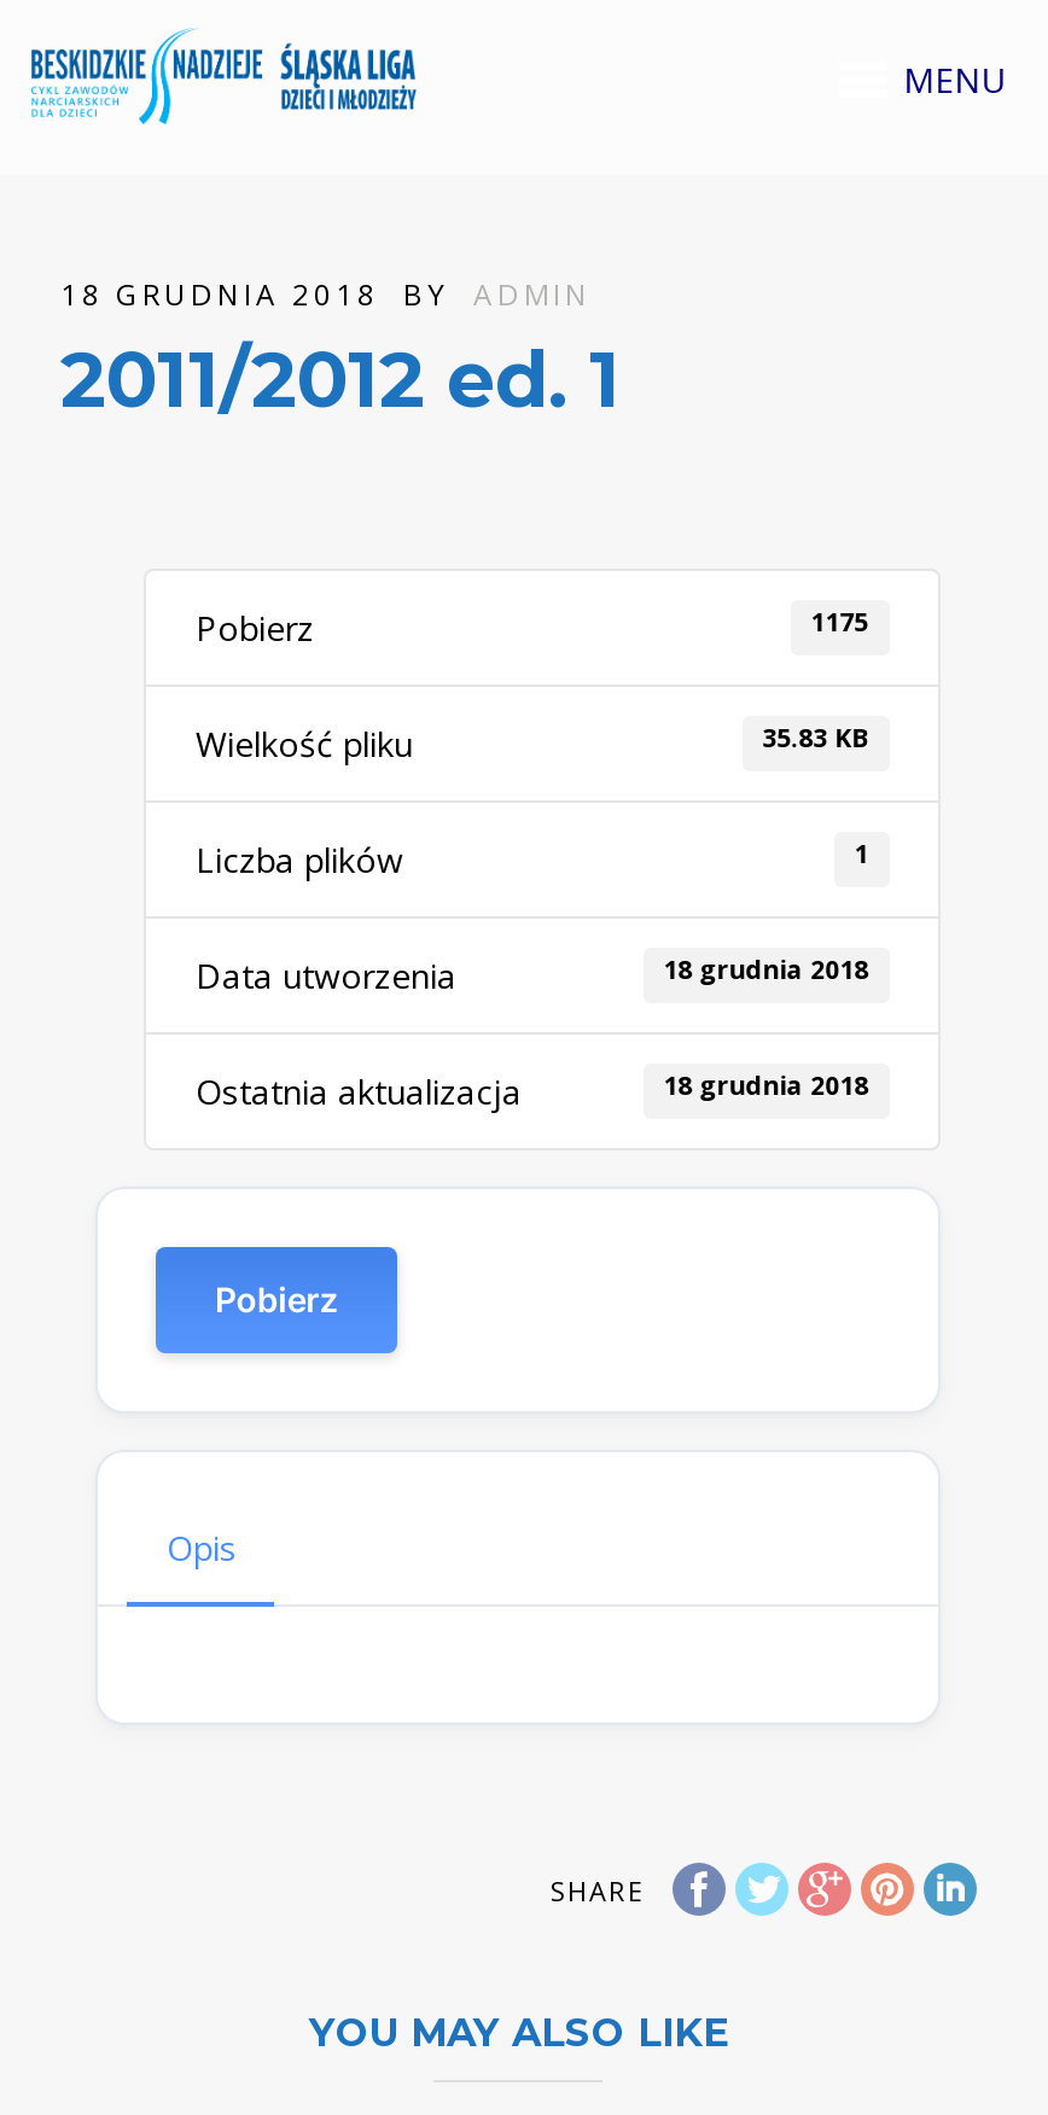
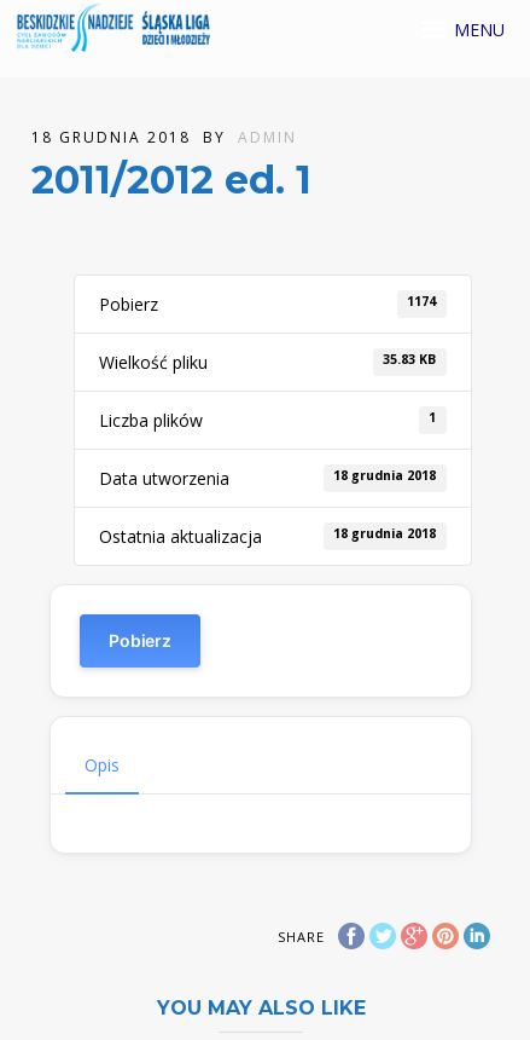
- 1175
+ 1174
